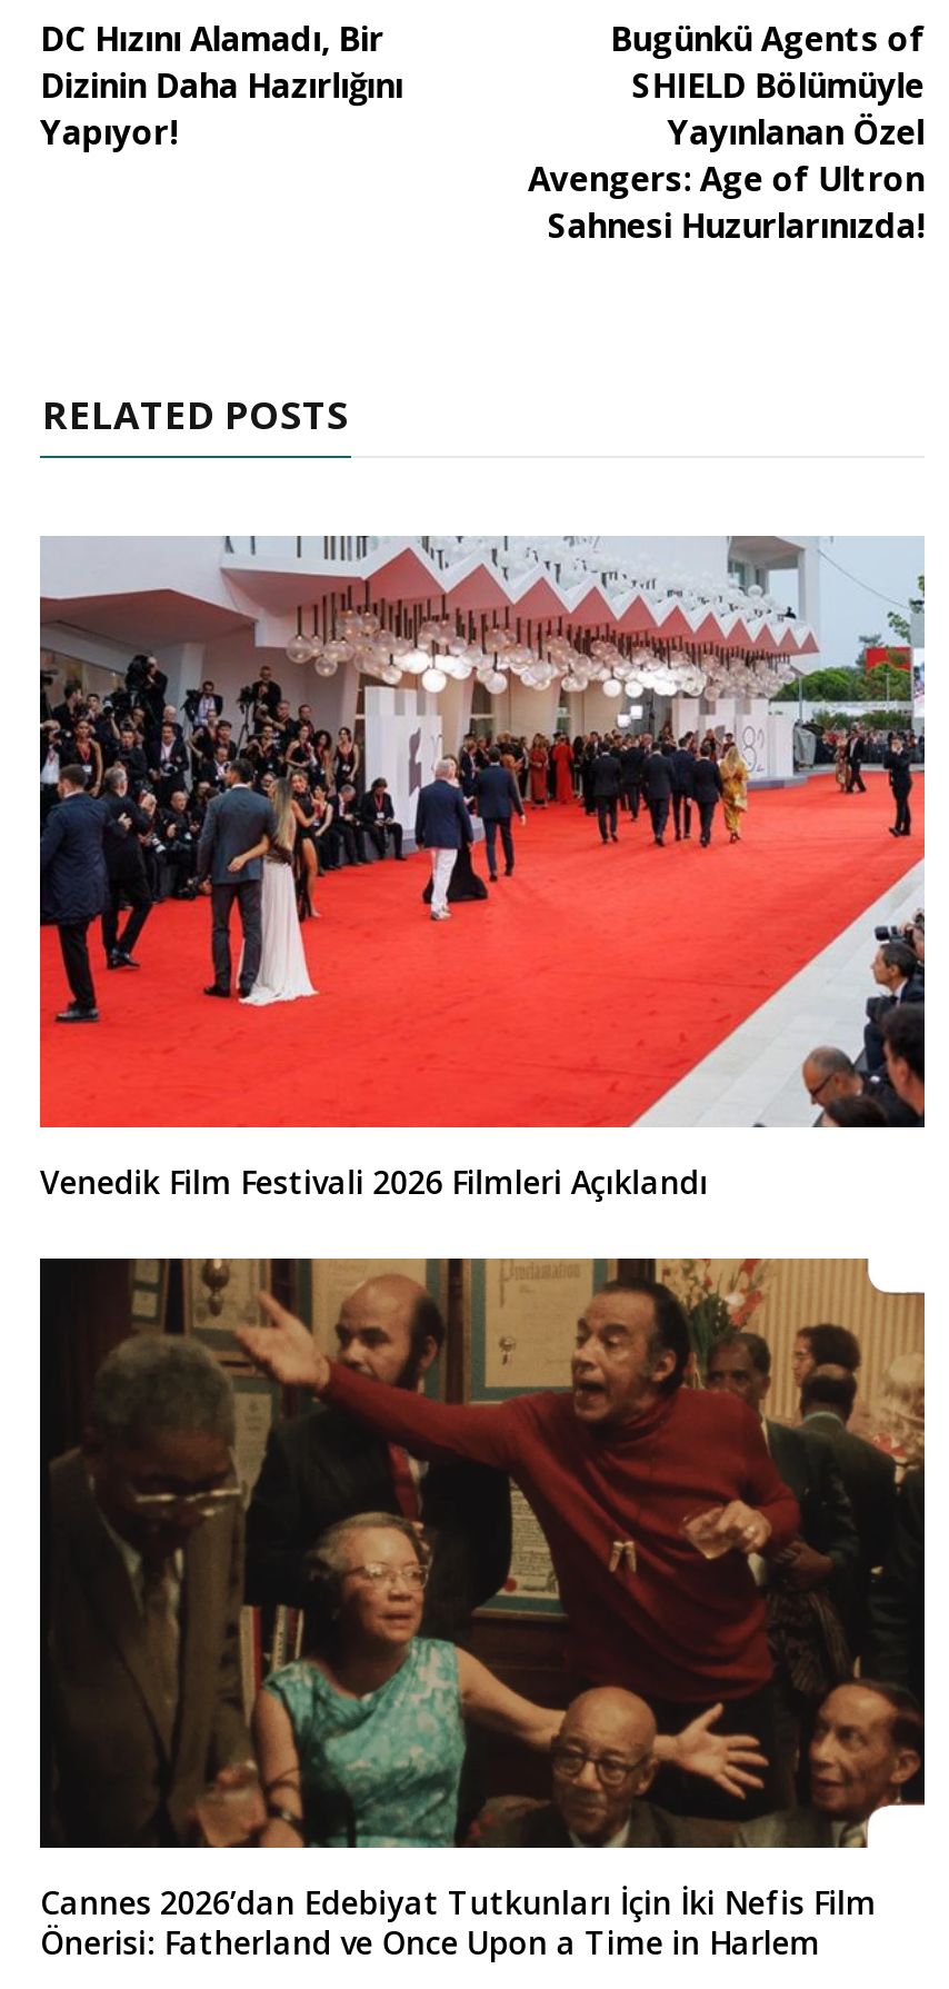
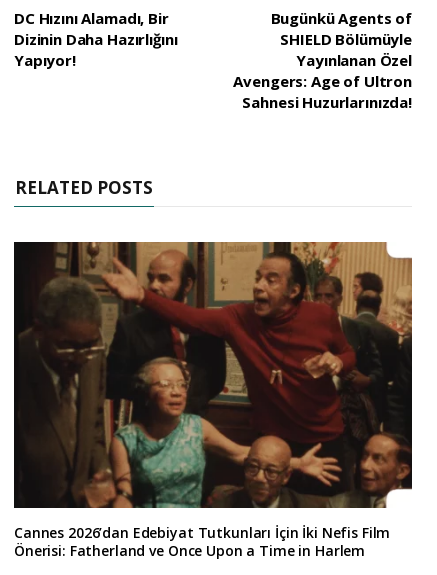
- [image]
- Venedik Film Festivali 2026 Filmleri Açıklandı
